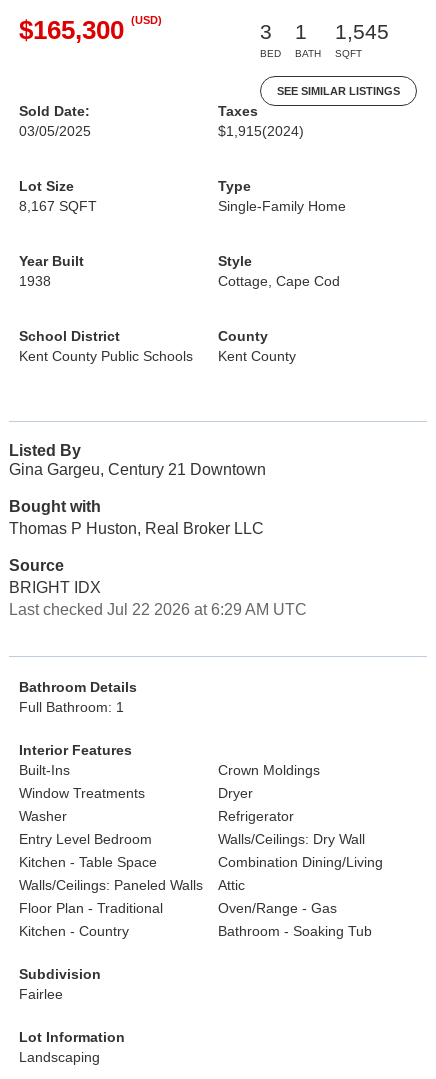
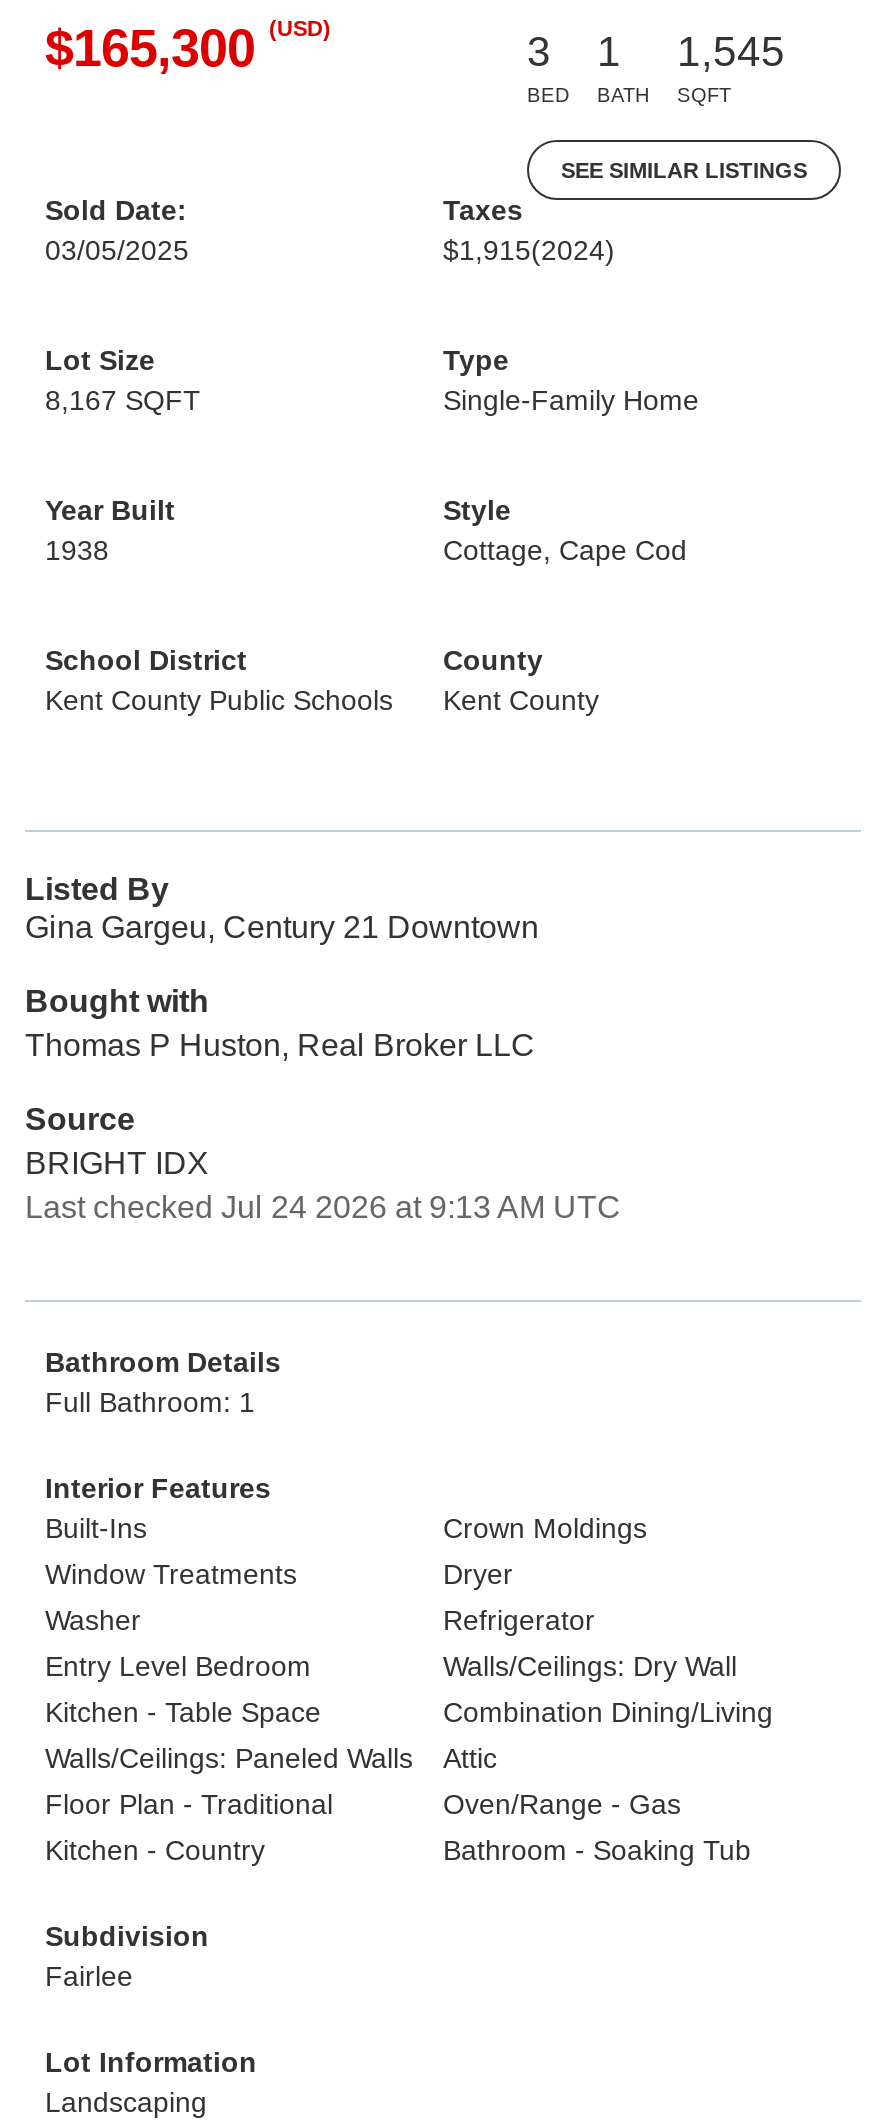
- Last checked Jul 22 2026 at 6:29 AM UTC
+ Last checked Jul 24 2026 at 9:13 AM UTC
